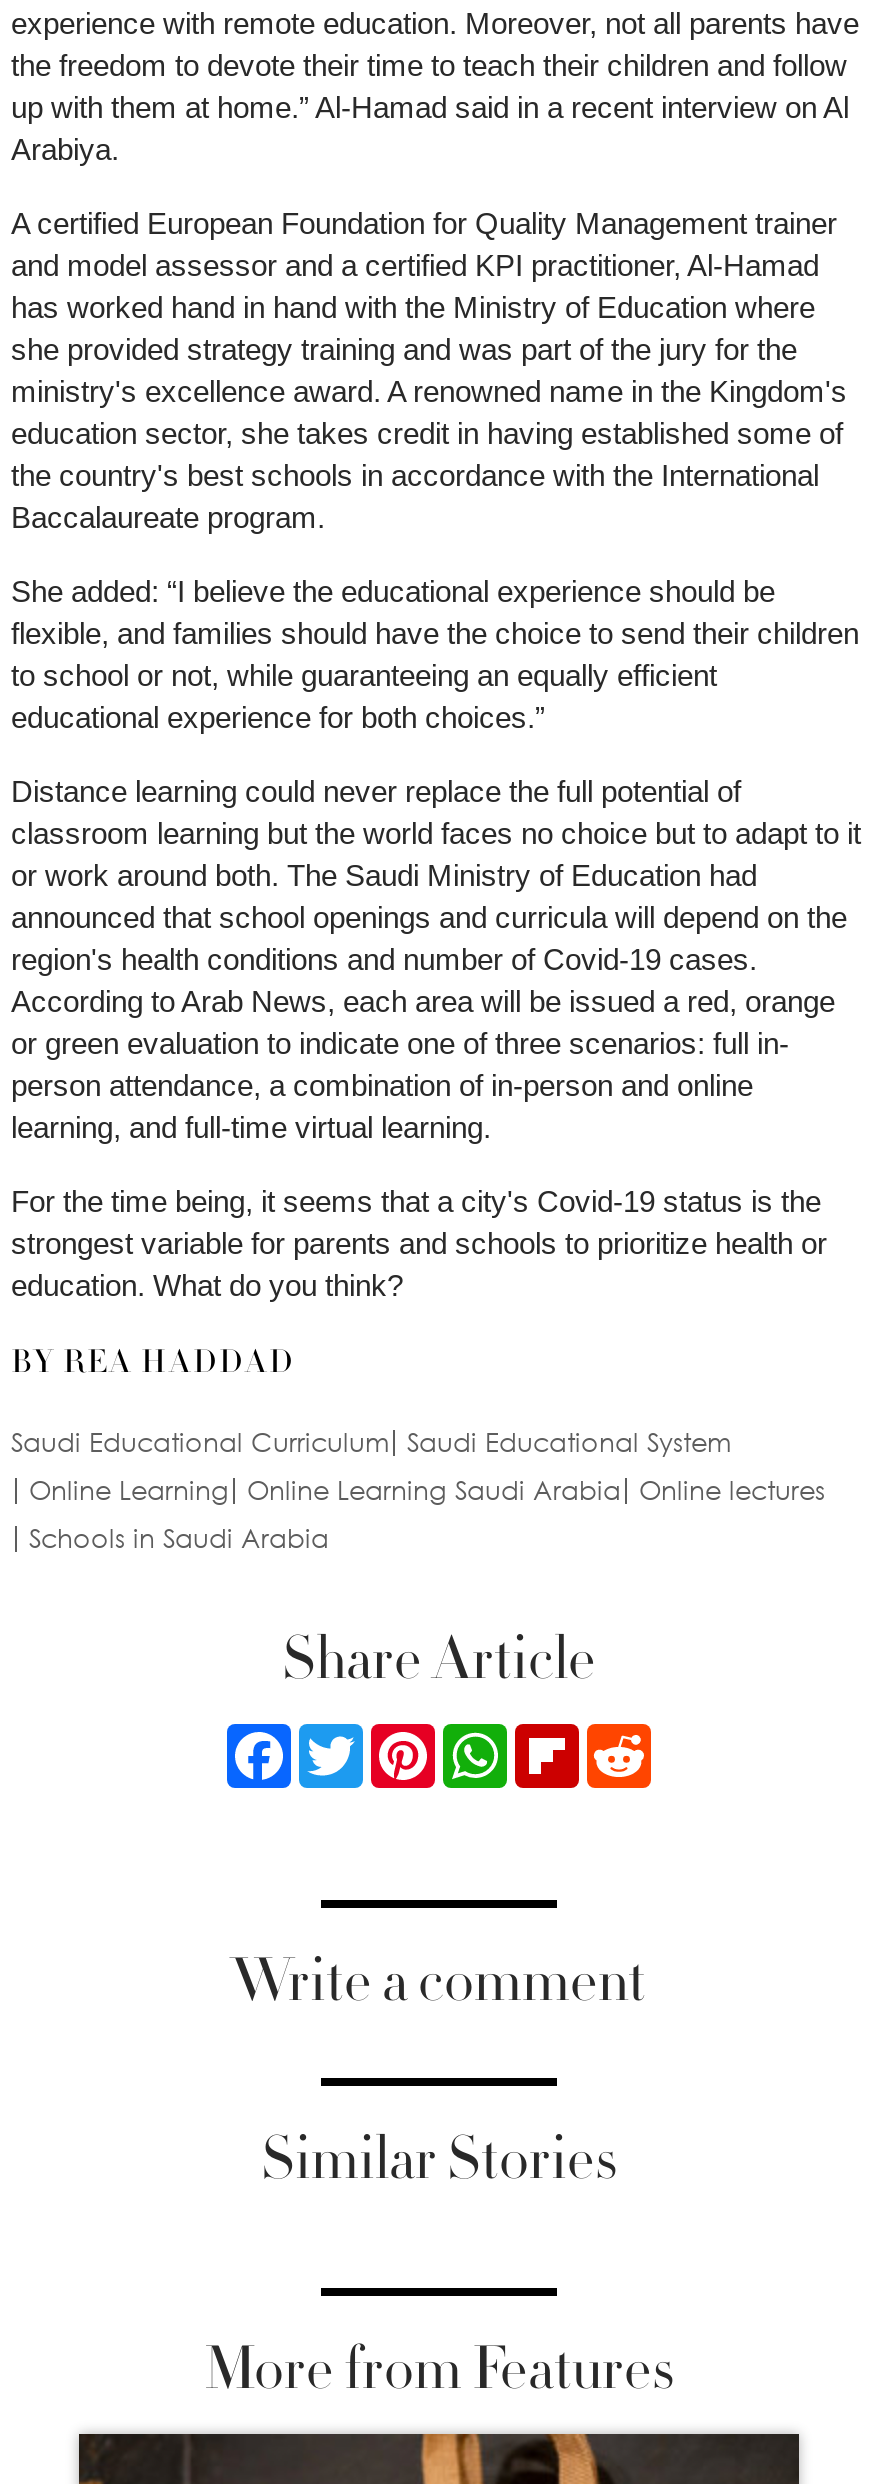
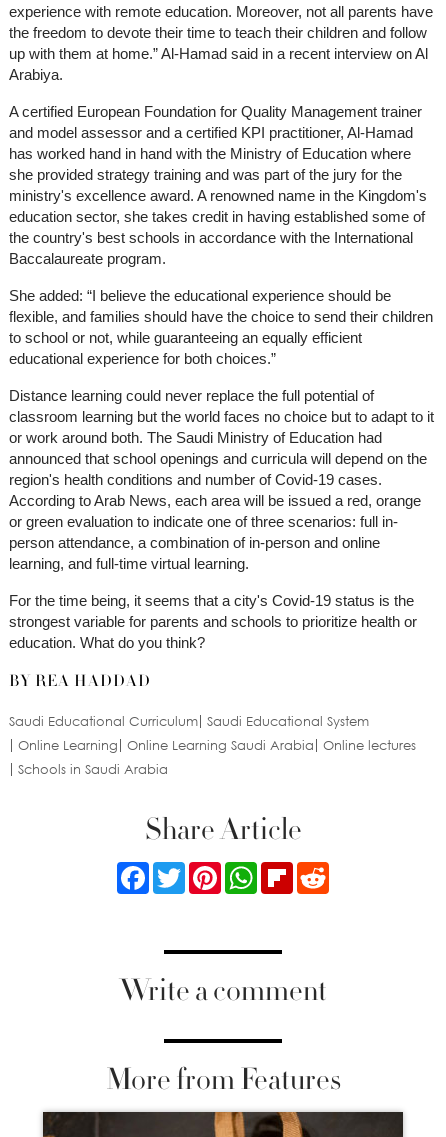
- Similar Stories
